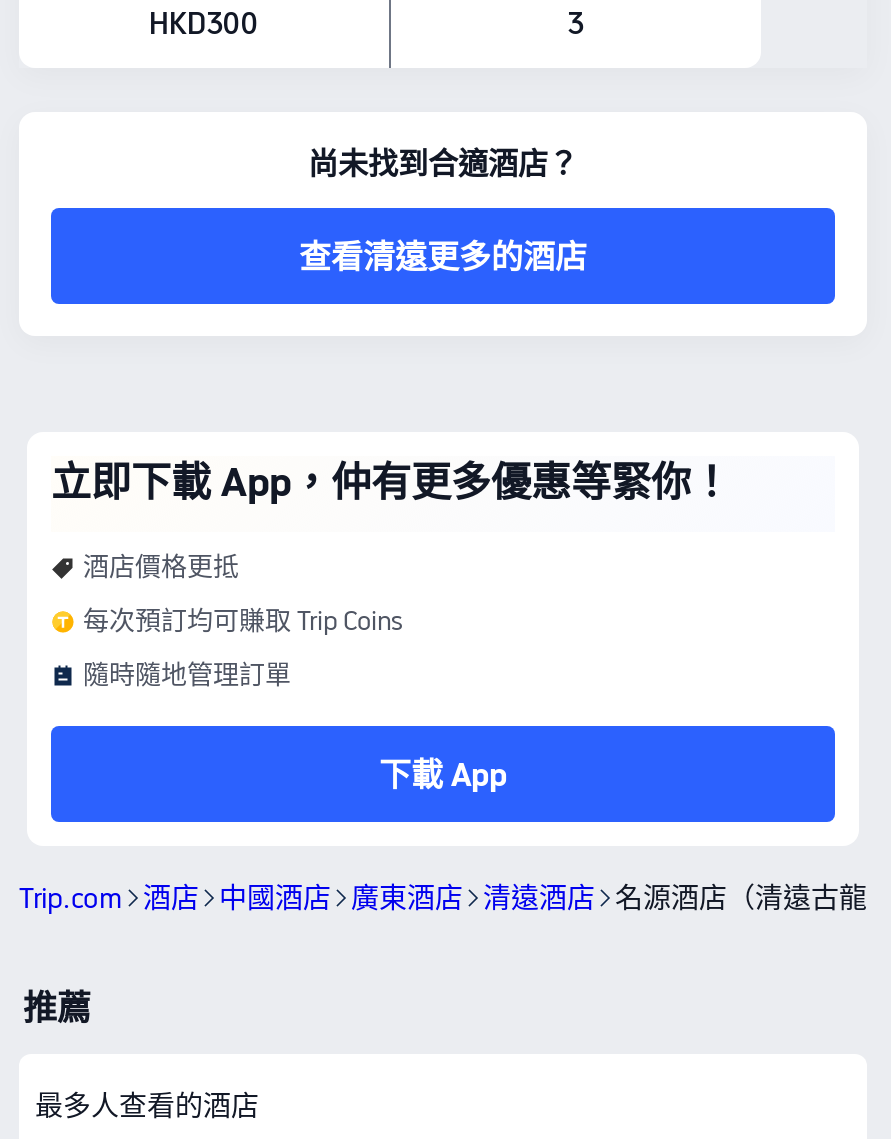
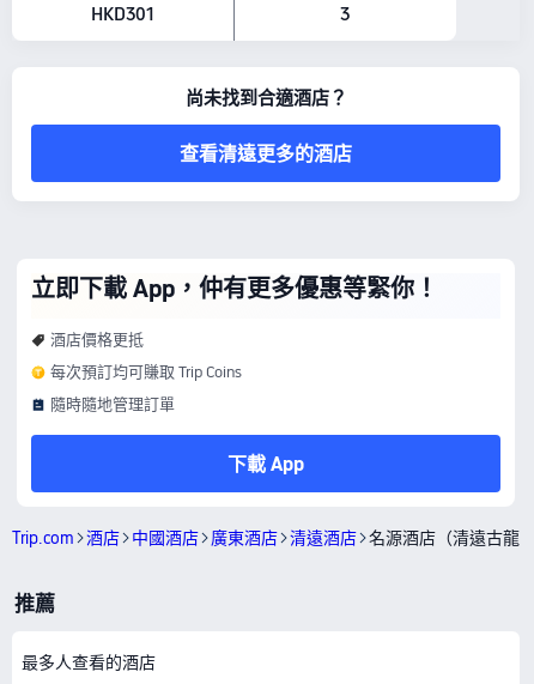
- HKD300
+ HKD301
